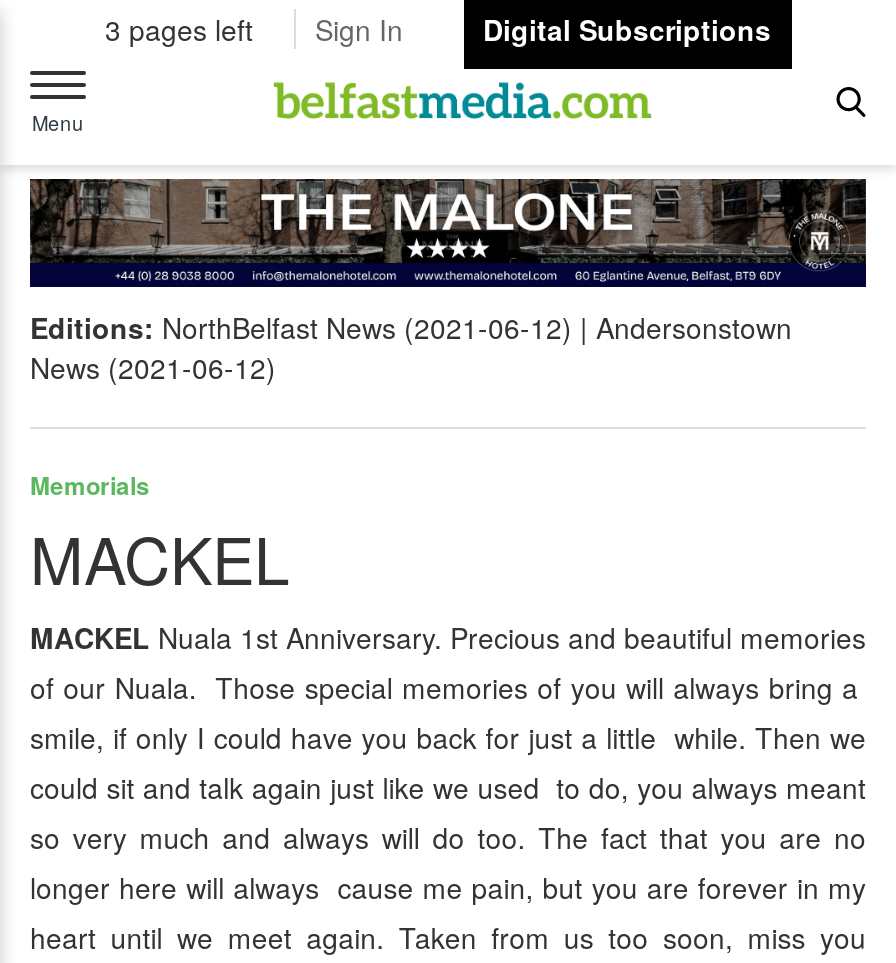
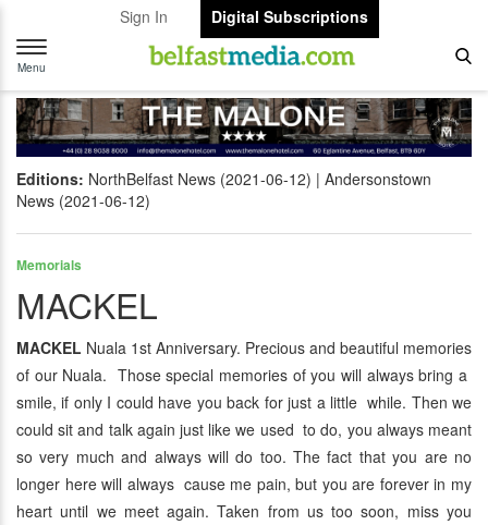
- 3 pages left
